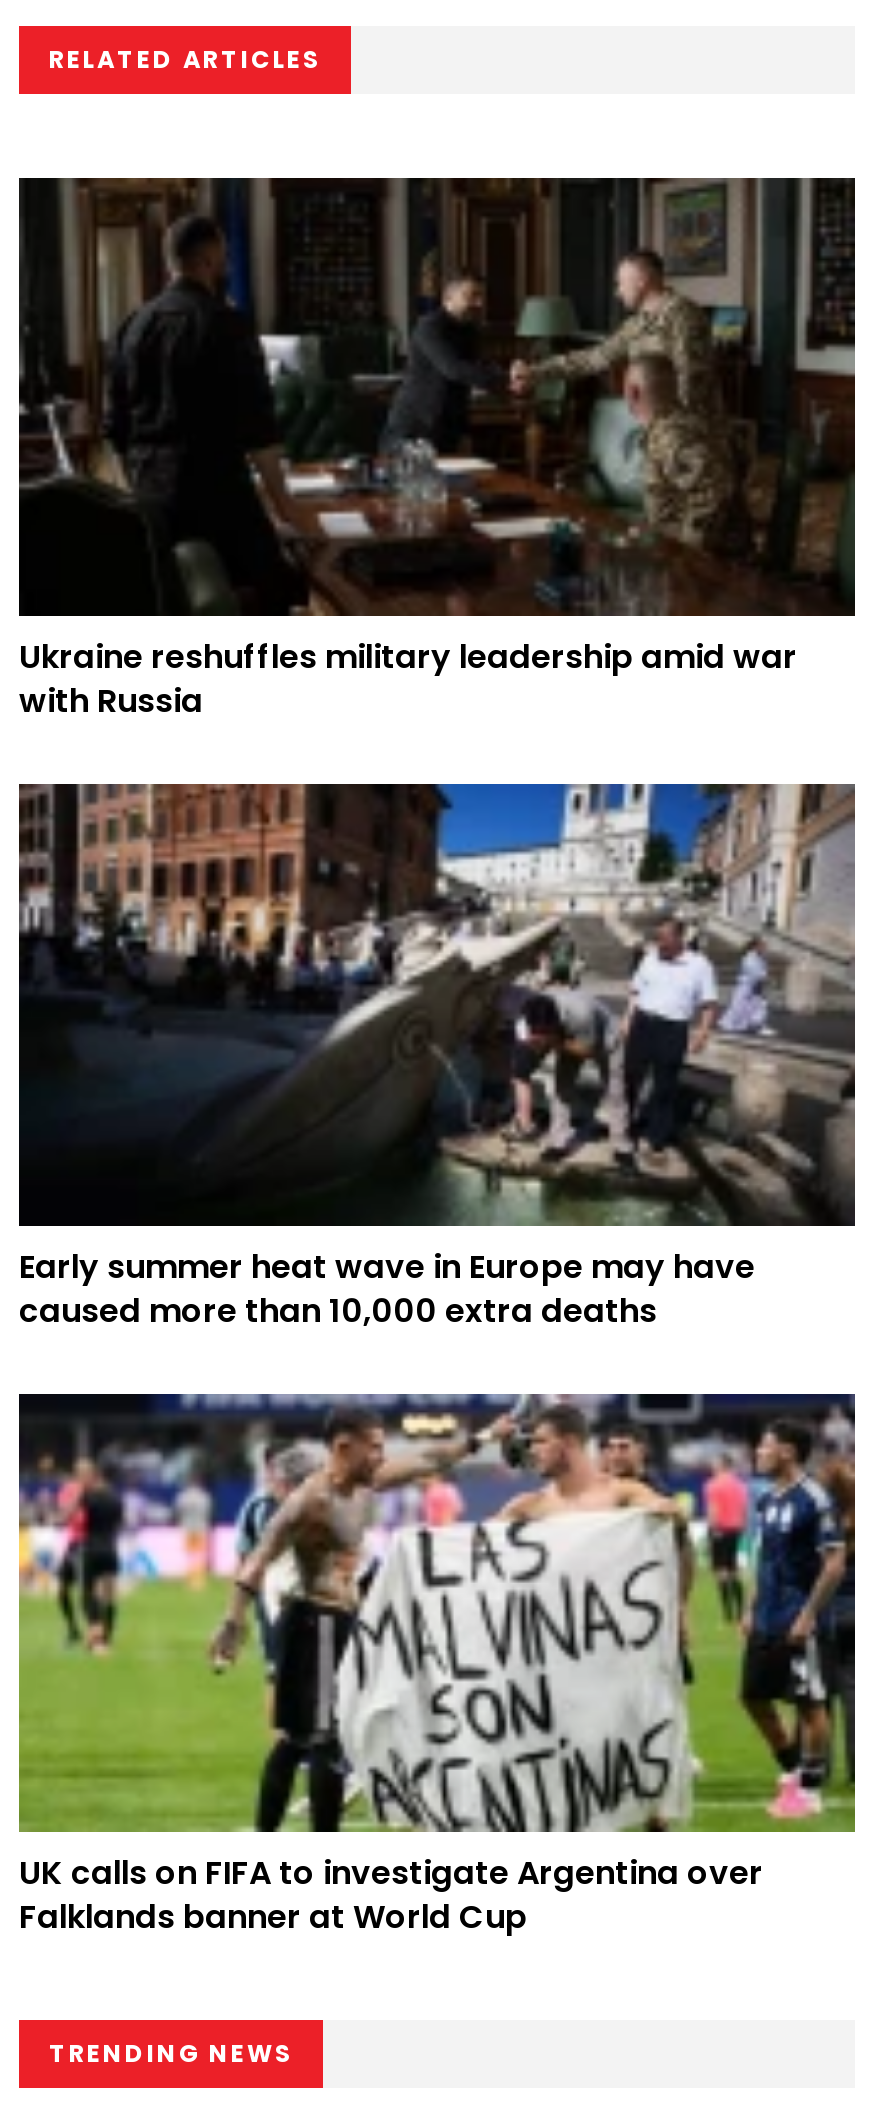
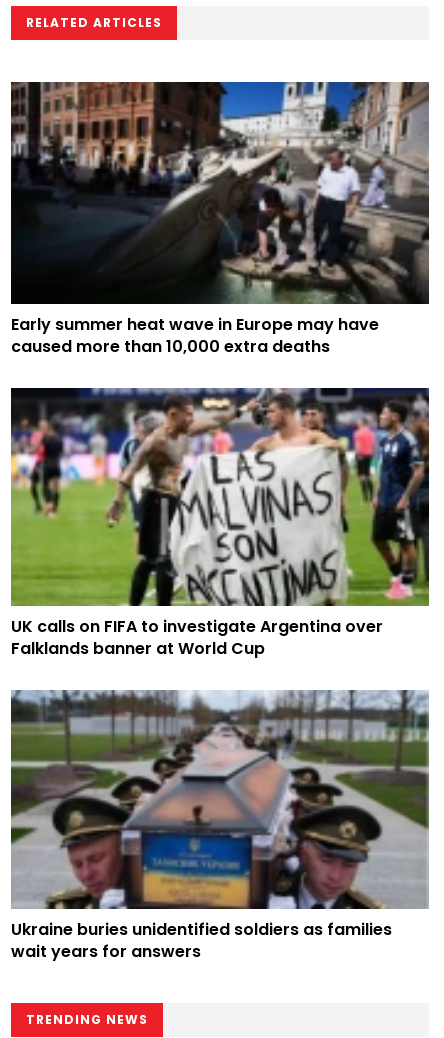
- [image]
- Ukraine reshuffles military leadership amid war
- with Russia

moved up: [image] | Early summer heat wave in Europe may have | caused more than 10,000 extra deaths | UK calls on FIFA to investigate Argentina over | Falklands banner at World Cup

+ [image]
+ Ukraine buries unidentified soldiers as families
+ wait years for answers
